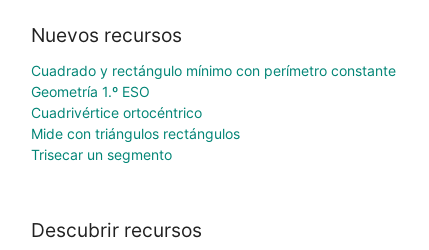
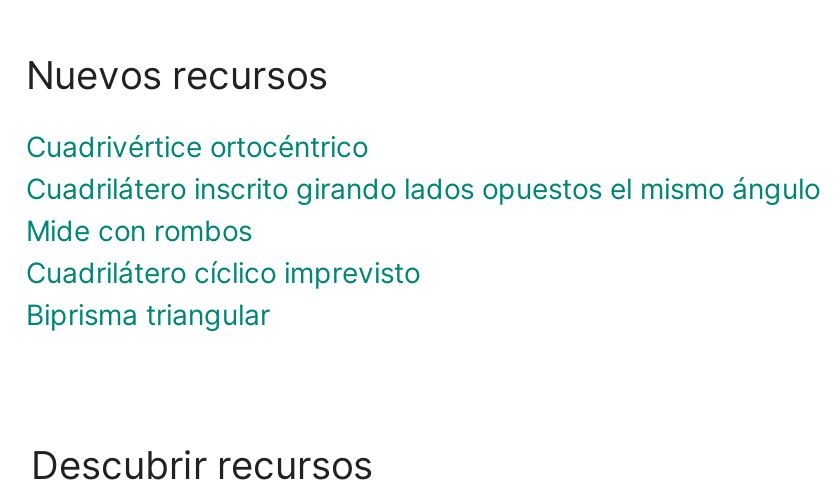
- Cuadrado y rectángulo mínimo con perímetro constante
- Geometría 1.º ESO

moved up: Cuadrivértice ortocéntrico

- Mide con triángulos rectángulos
- Trisecar un segmento
+ Cuadrilátero inscrito girando lados opuestos el mismo ángulo
+ Mide con rombos
+ Cuadrilátero cíclico imprevisto
+ Biprisma triangular
